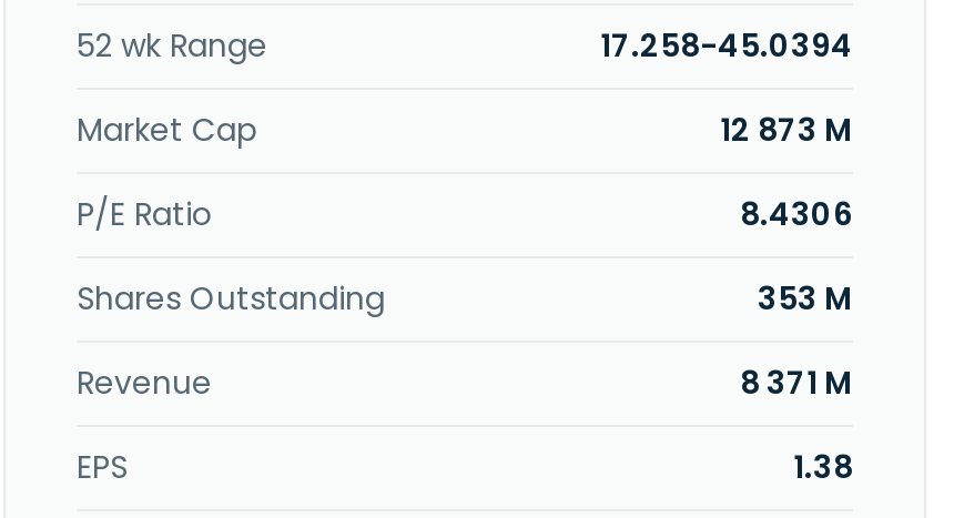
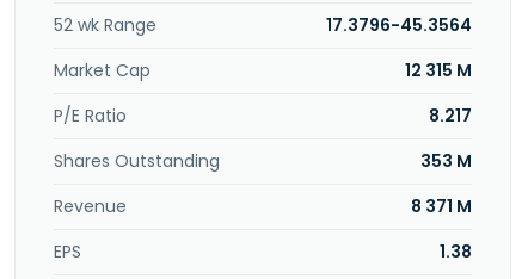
- 17.258-45.0394
+ 17.3796-45.3564

- 12 873 M
+ 12 315 M

- 8.4306
+ 8.217
